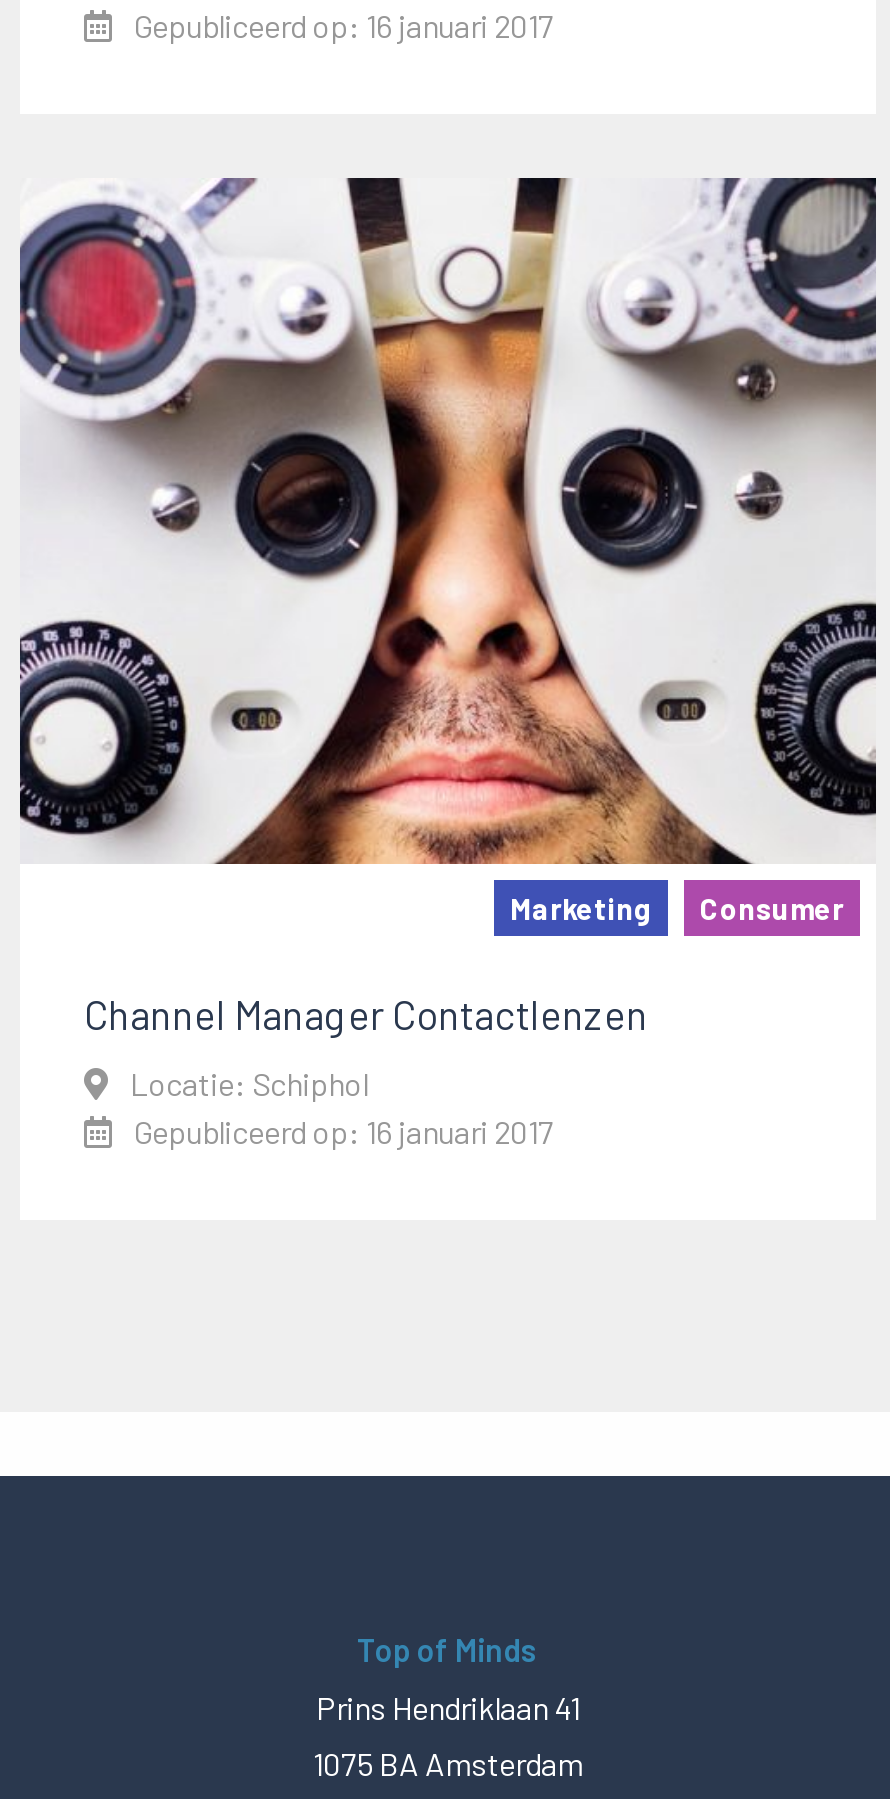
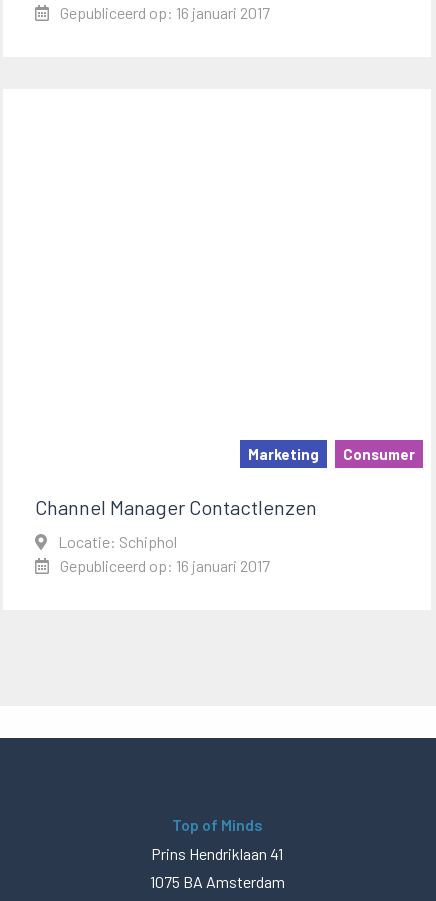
- [image]
